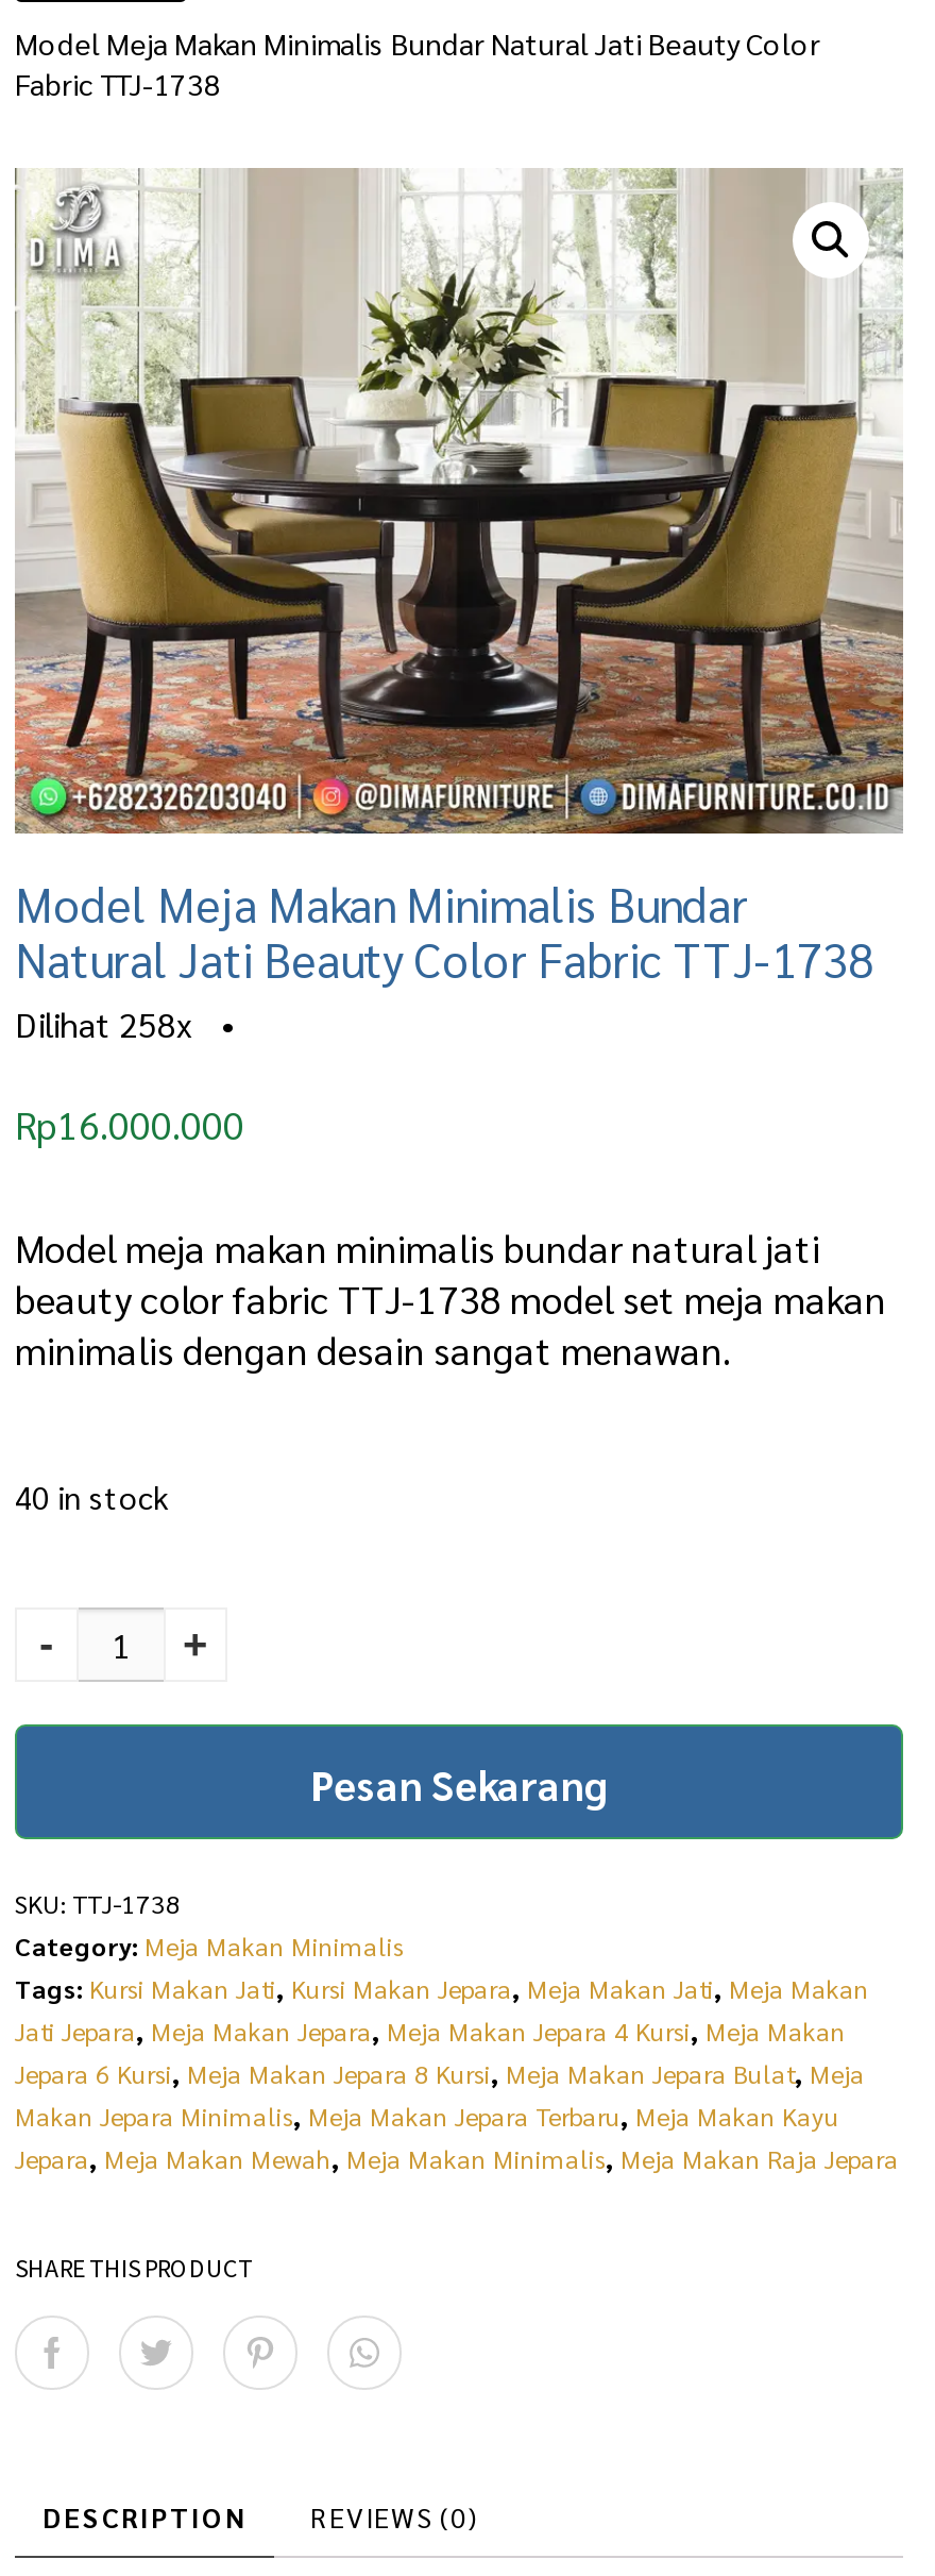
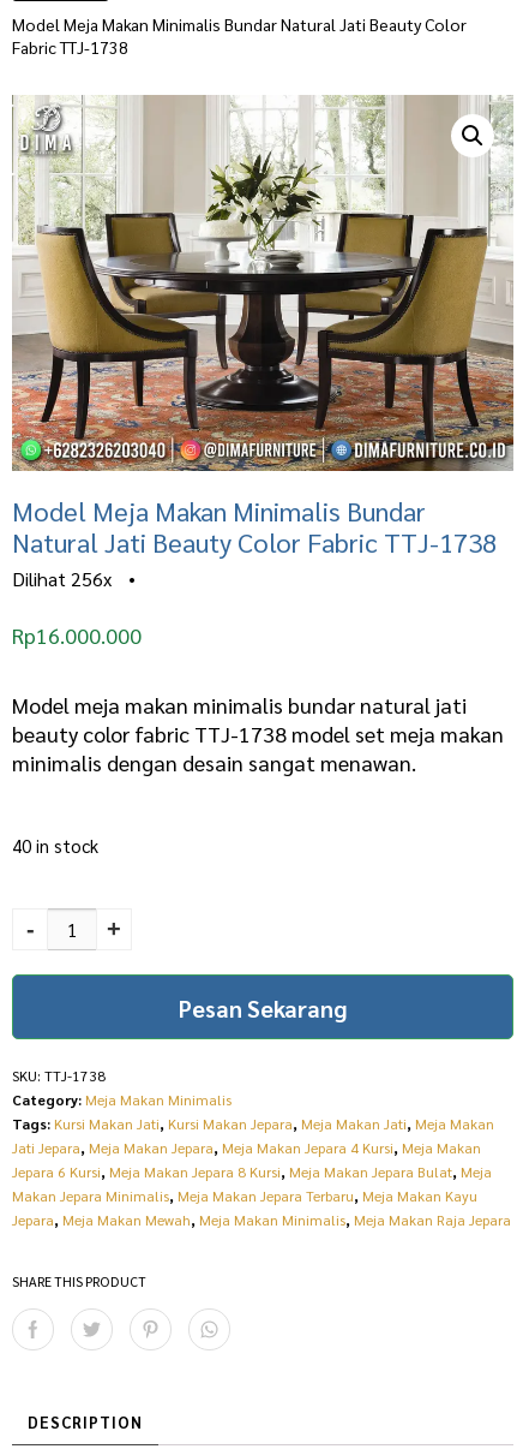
- Dilihat 258x •
+ Dilihat 256x •

- REVIEWS (0)
